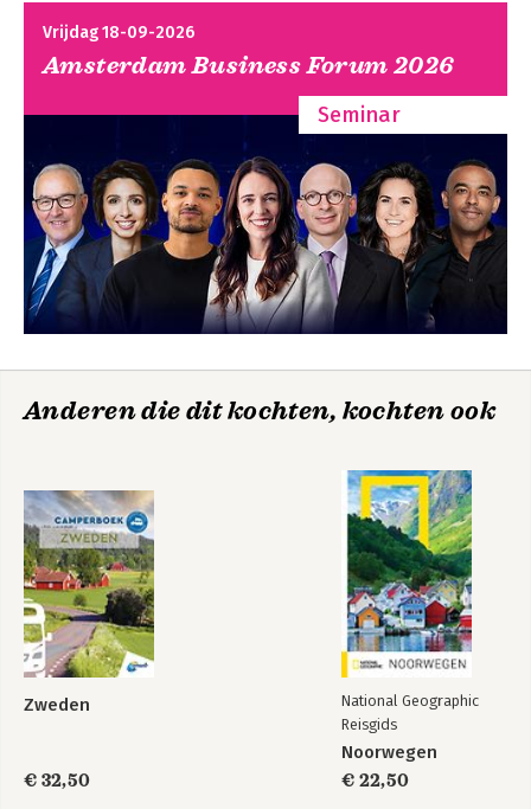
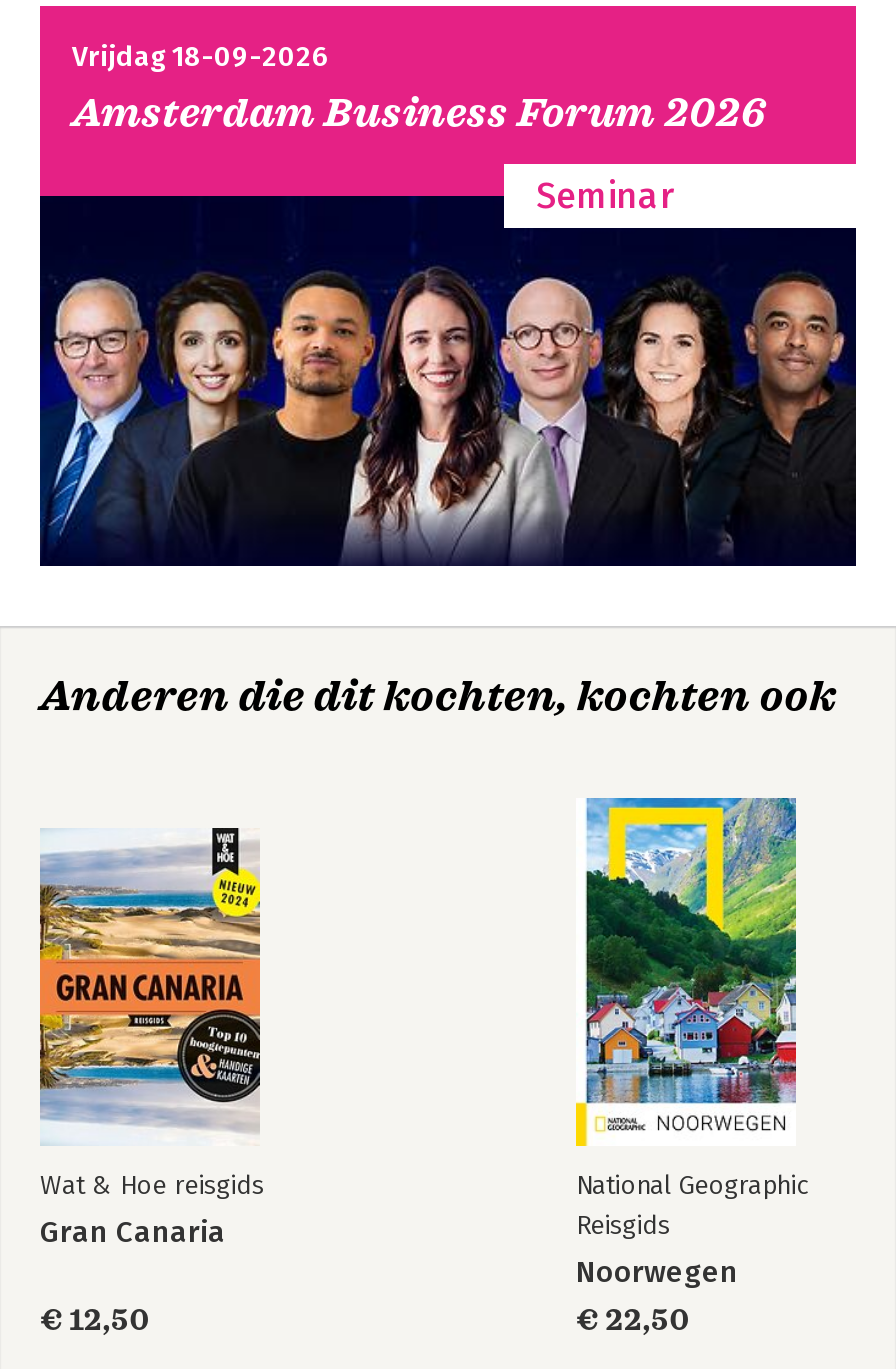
- [image]
- Zweden
+ [image]
+ Wat & Hoe reisgids
+ Gran Canaria

- € 32,50
+ € 12,50
